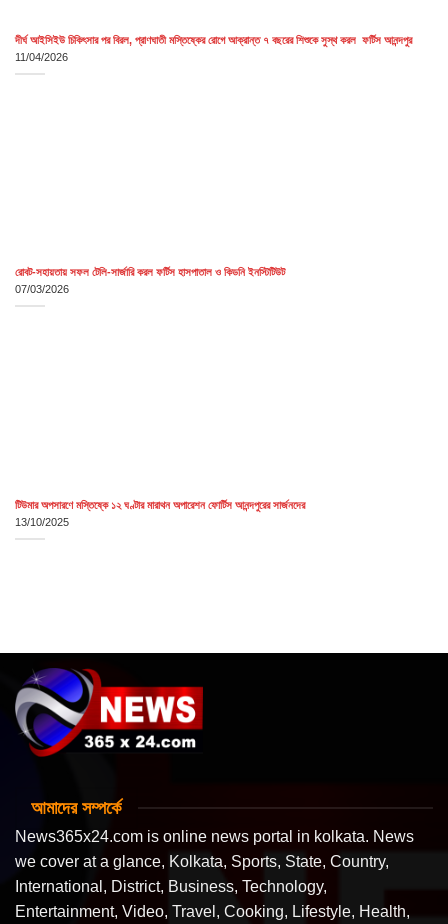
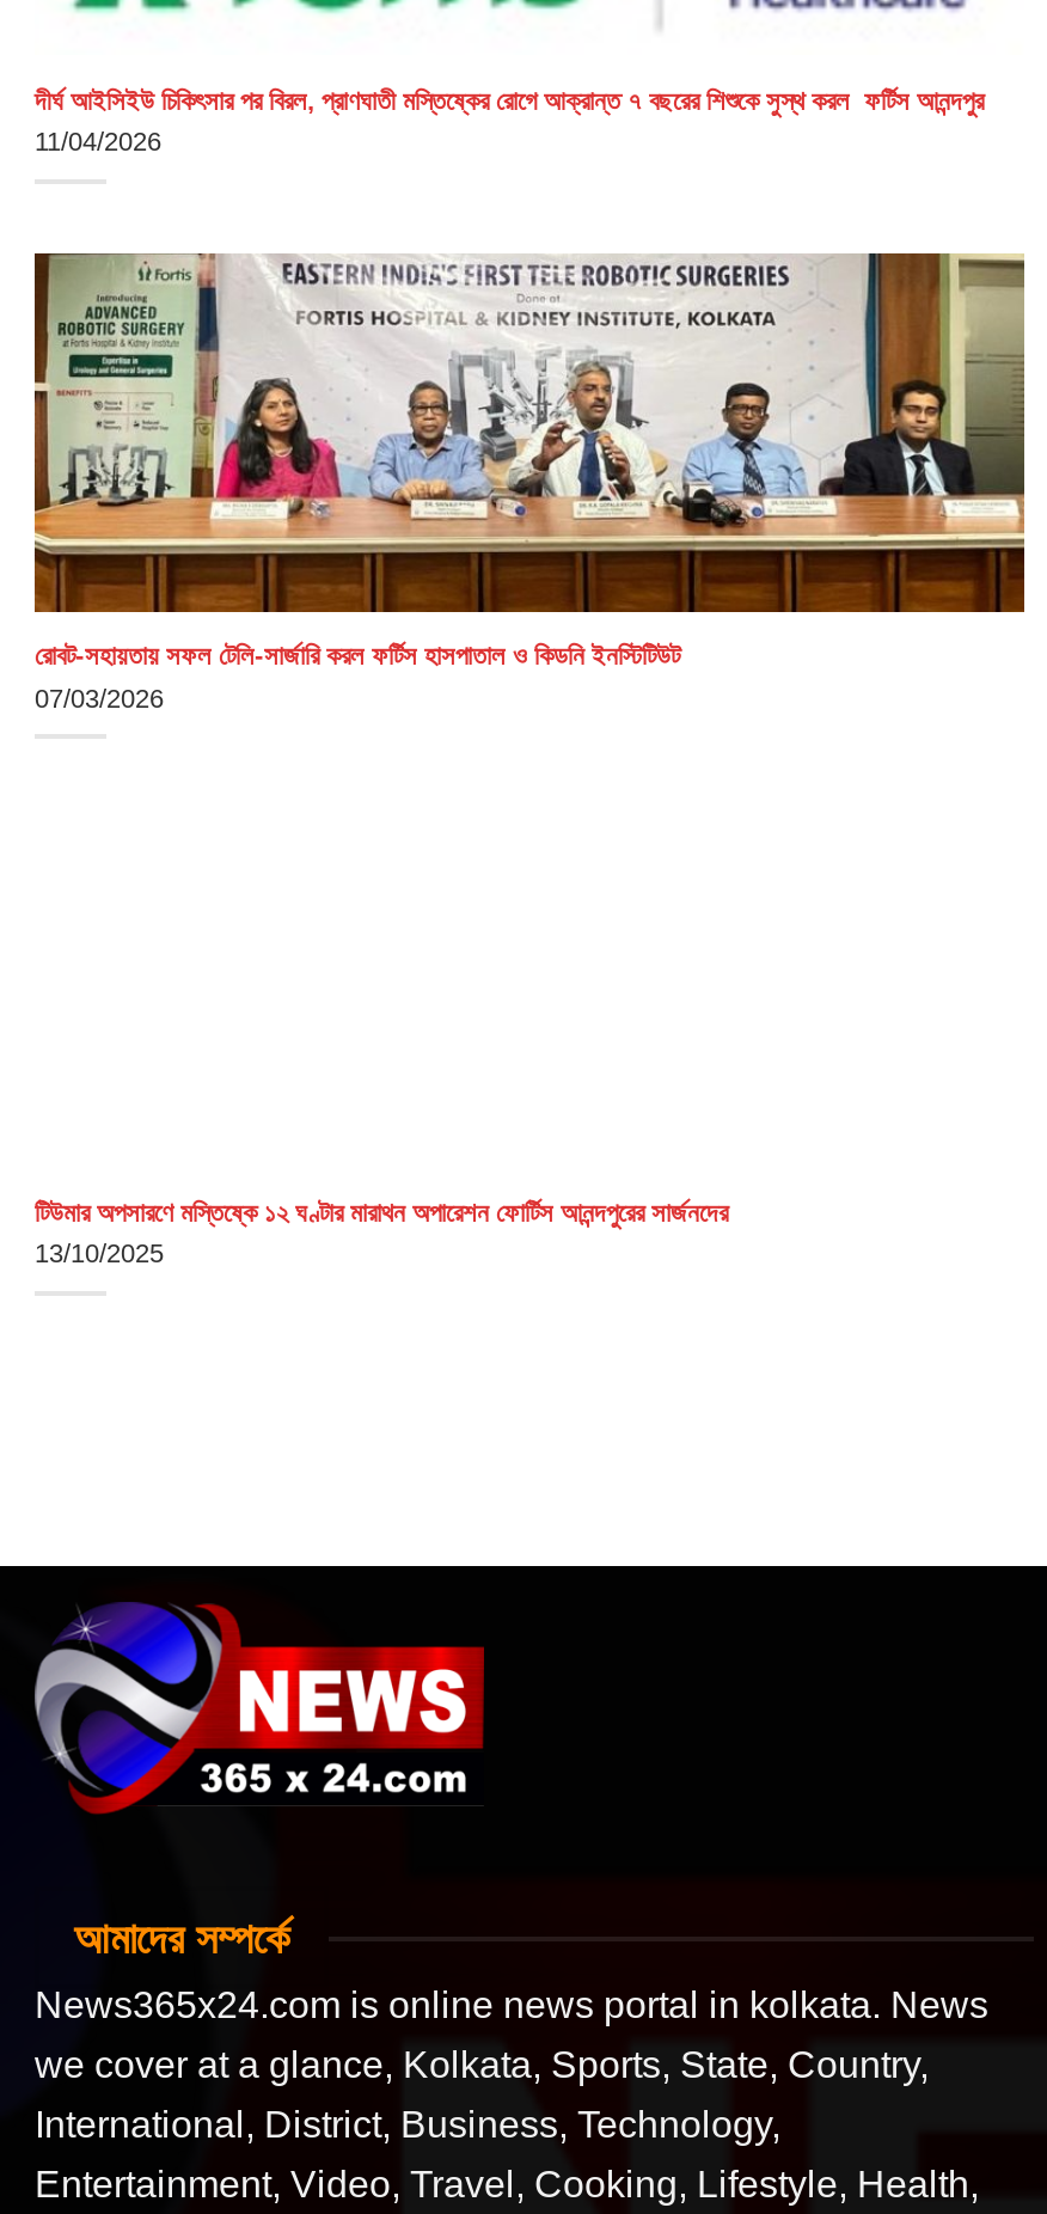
+ [image]
